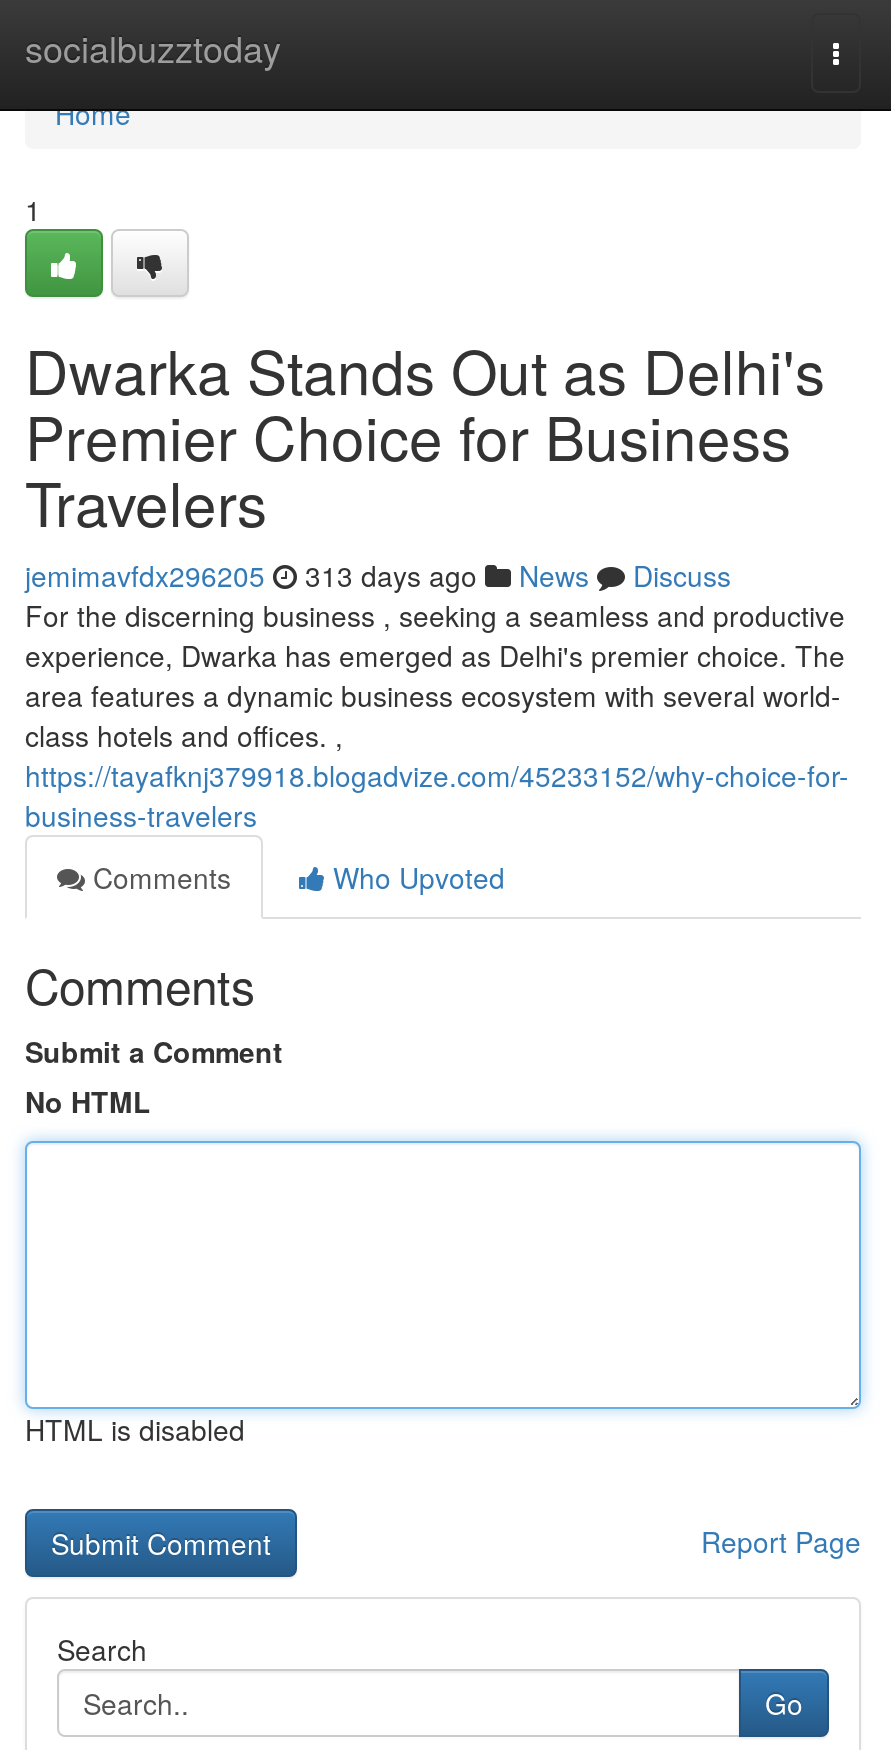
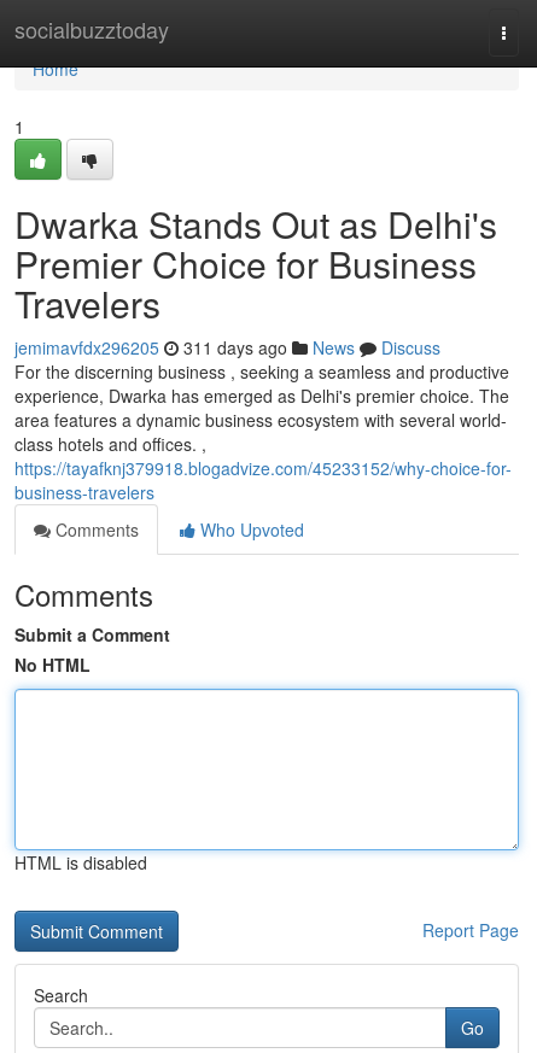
- jemimavfdx296205 313 days ago News Discuss
+ jemimavfdx296205 311 days ago News Discuss
